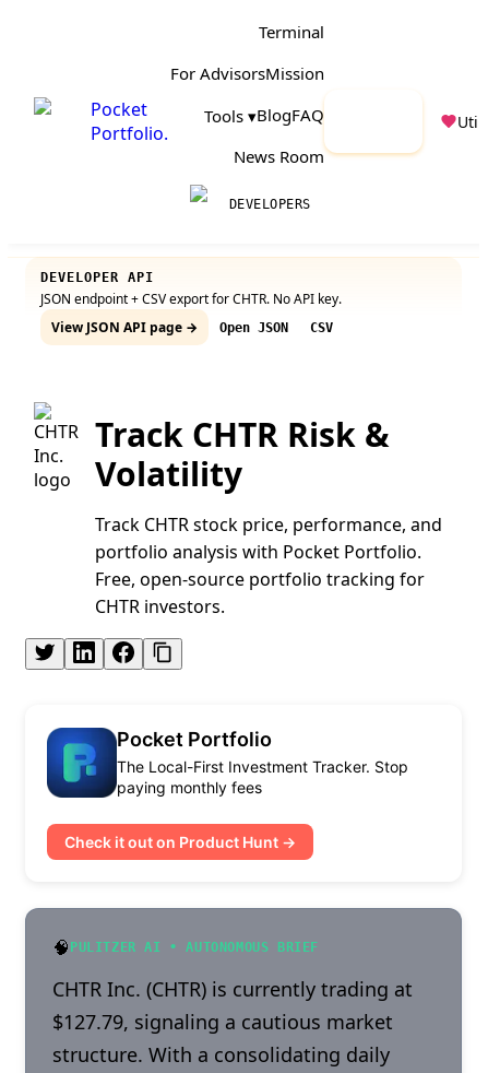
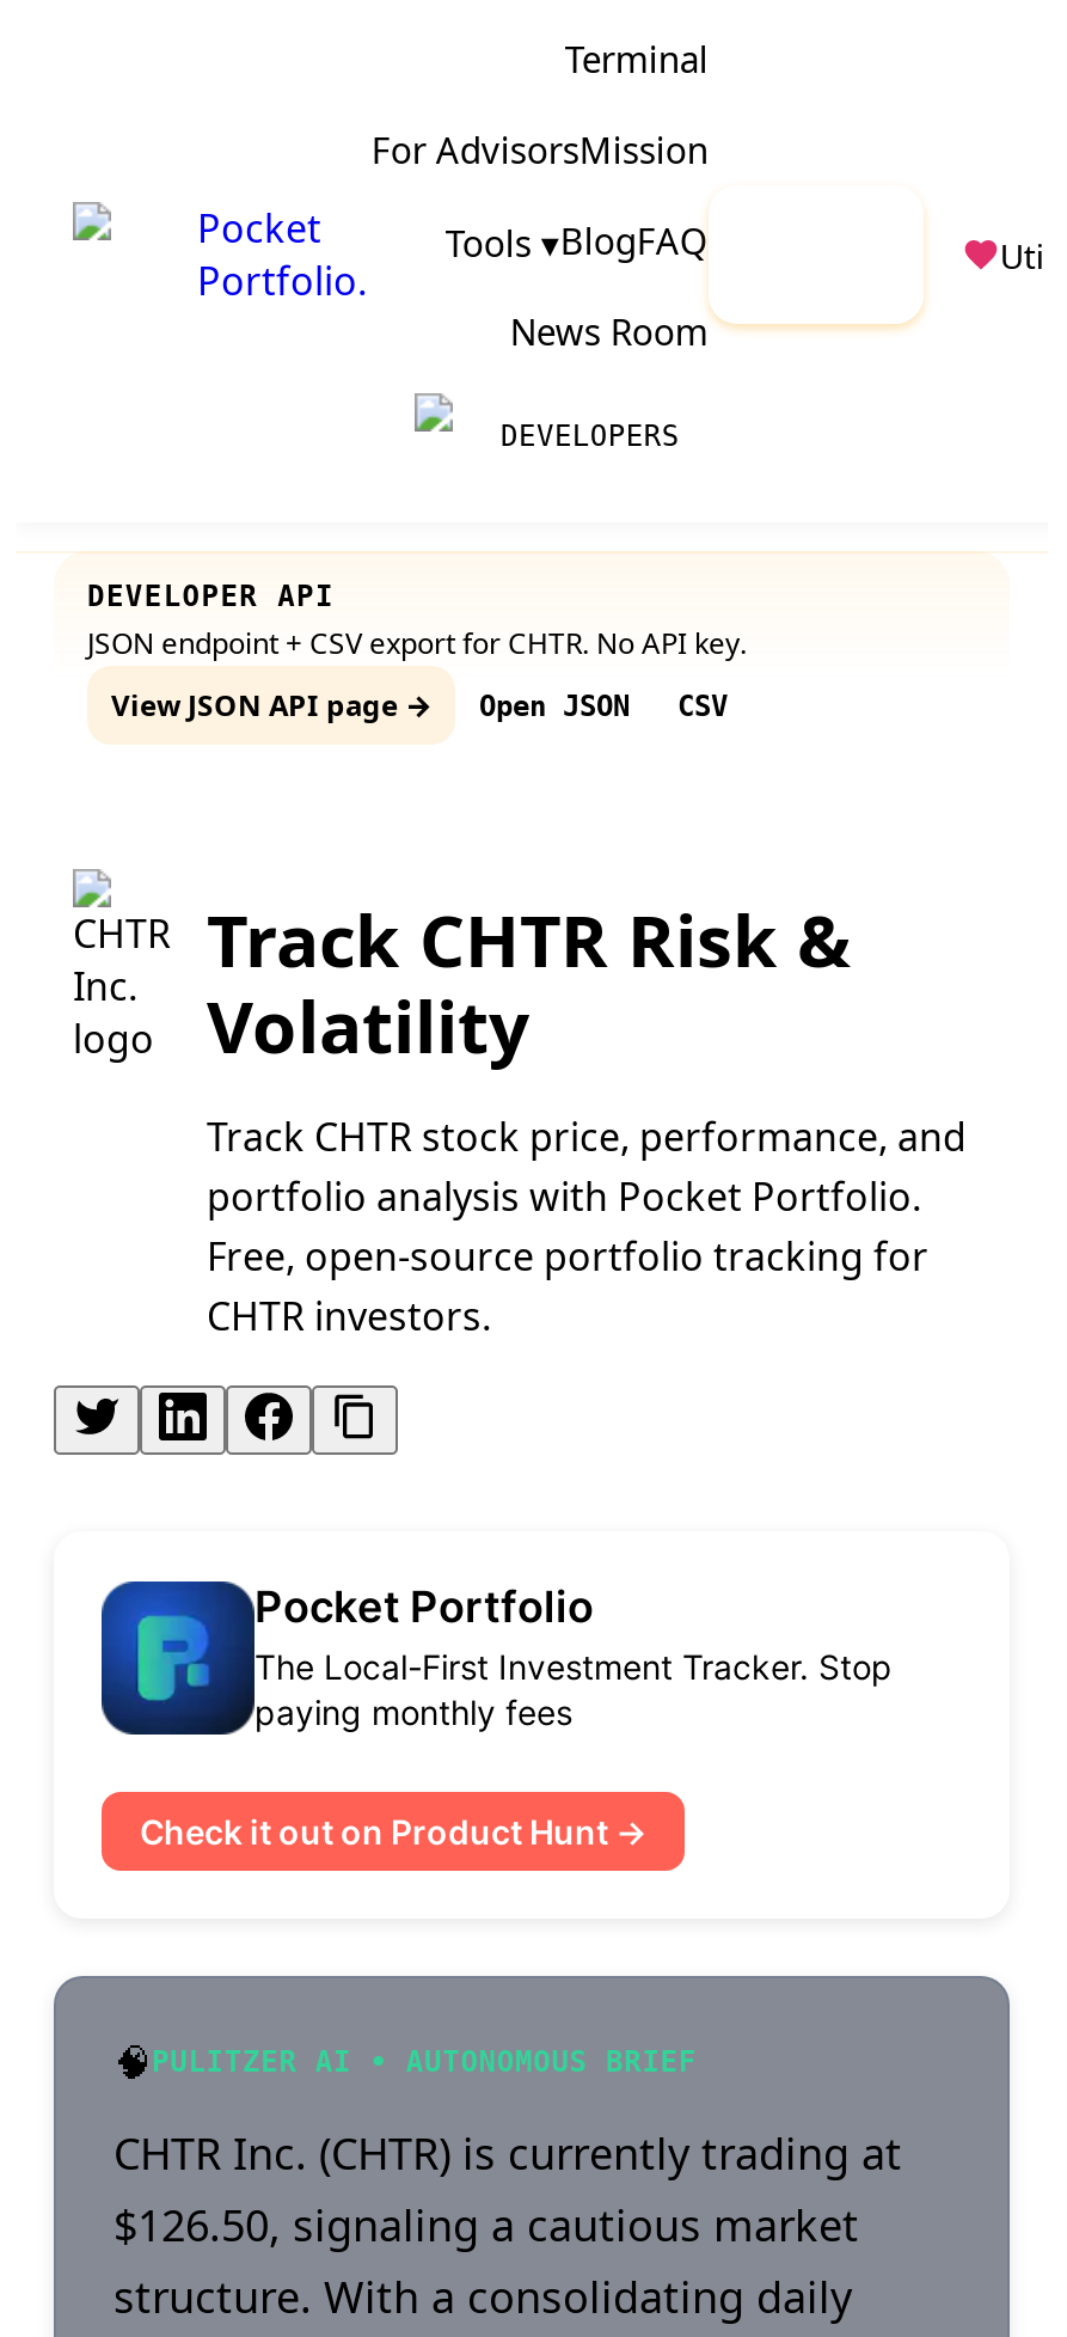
- $127.79, signaling a cautious market
+ $126.50, signaling a cautious market
